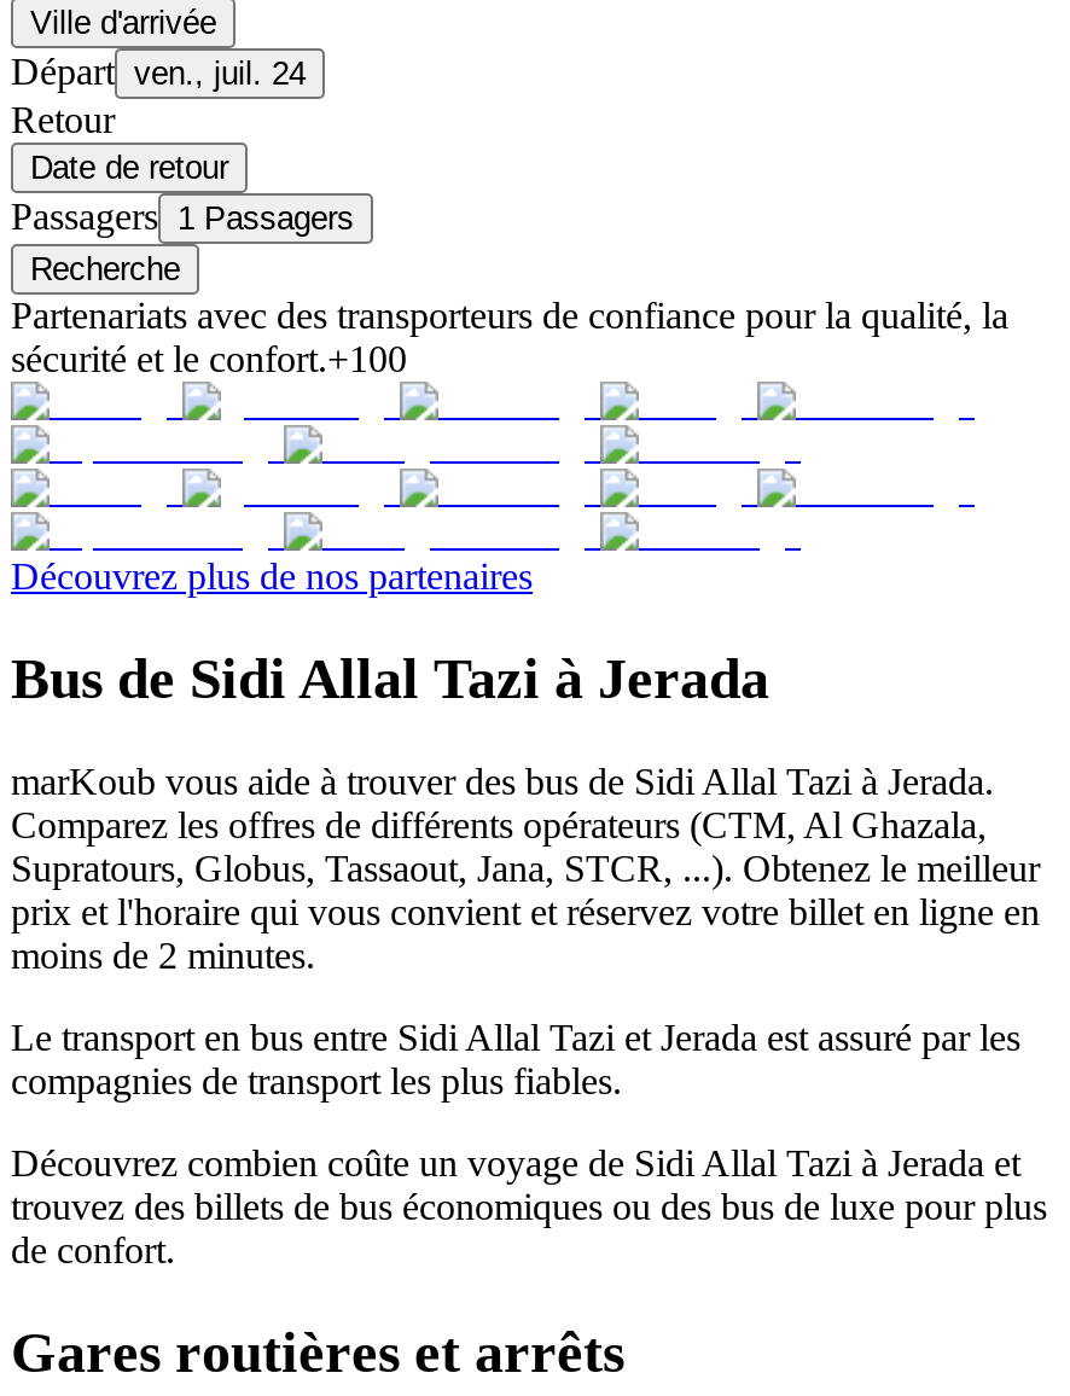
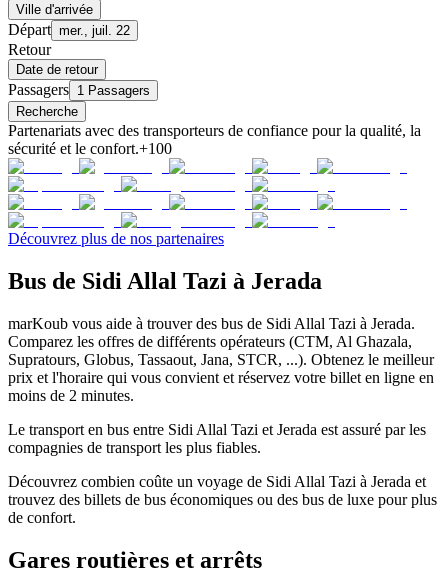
- Départ ven., juil. 24
+ Départ mer., juil. 22
